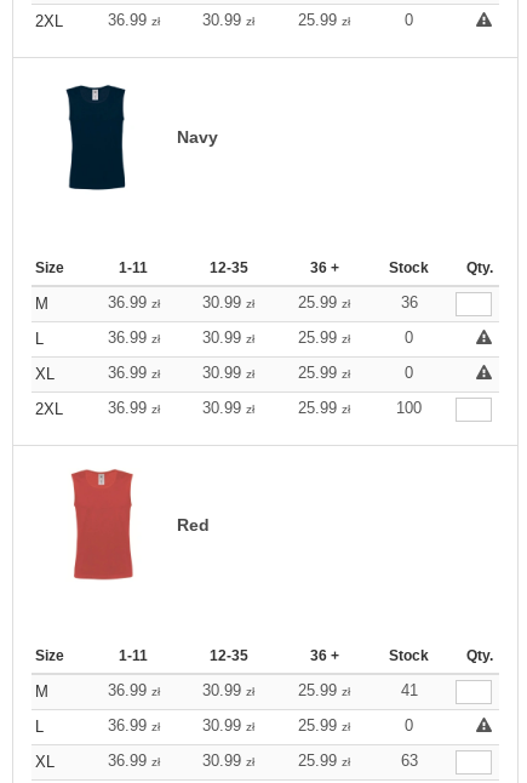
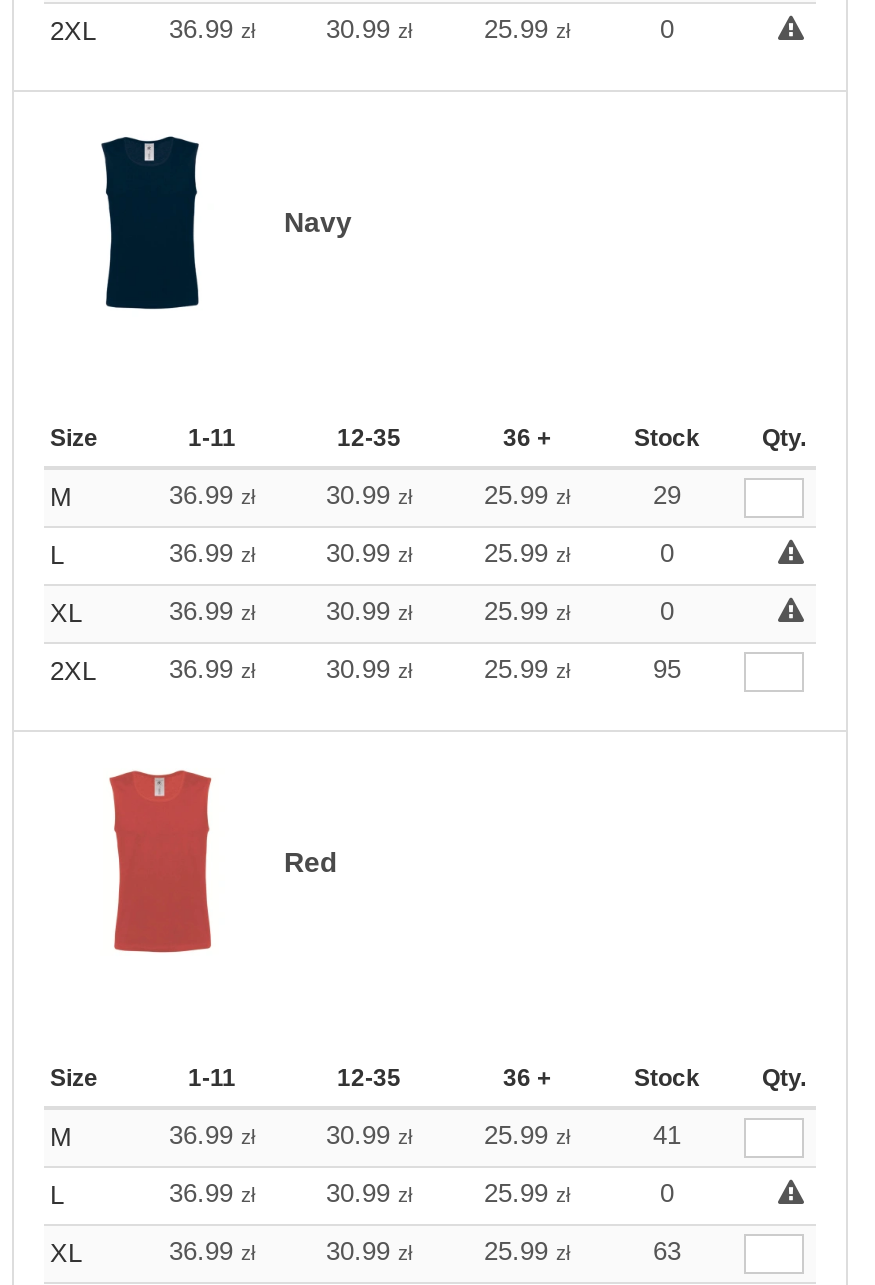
- 36
+ 29

- 100
+ 95
